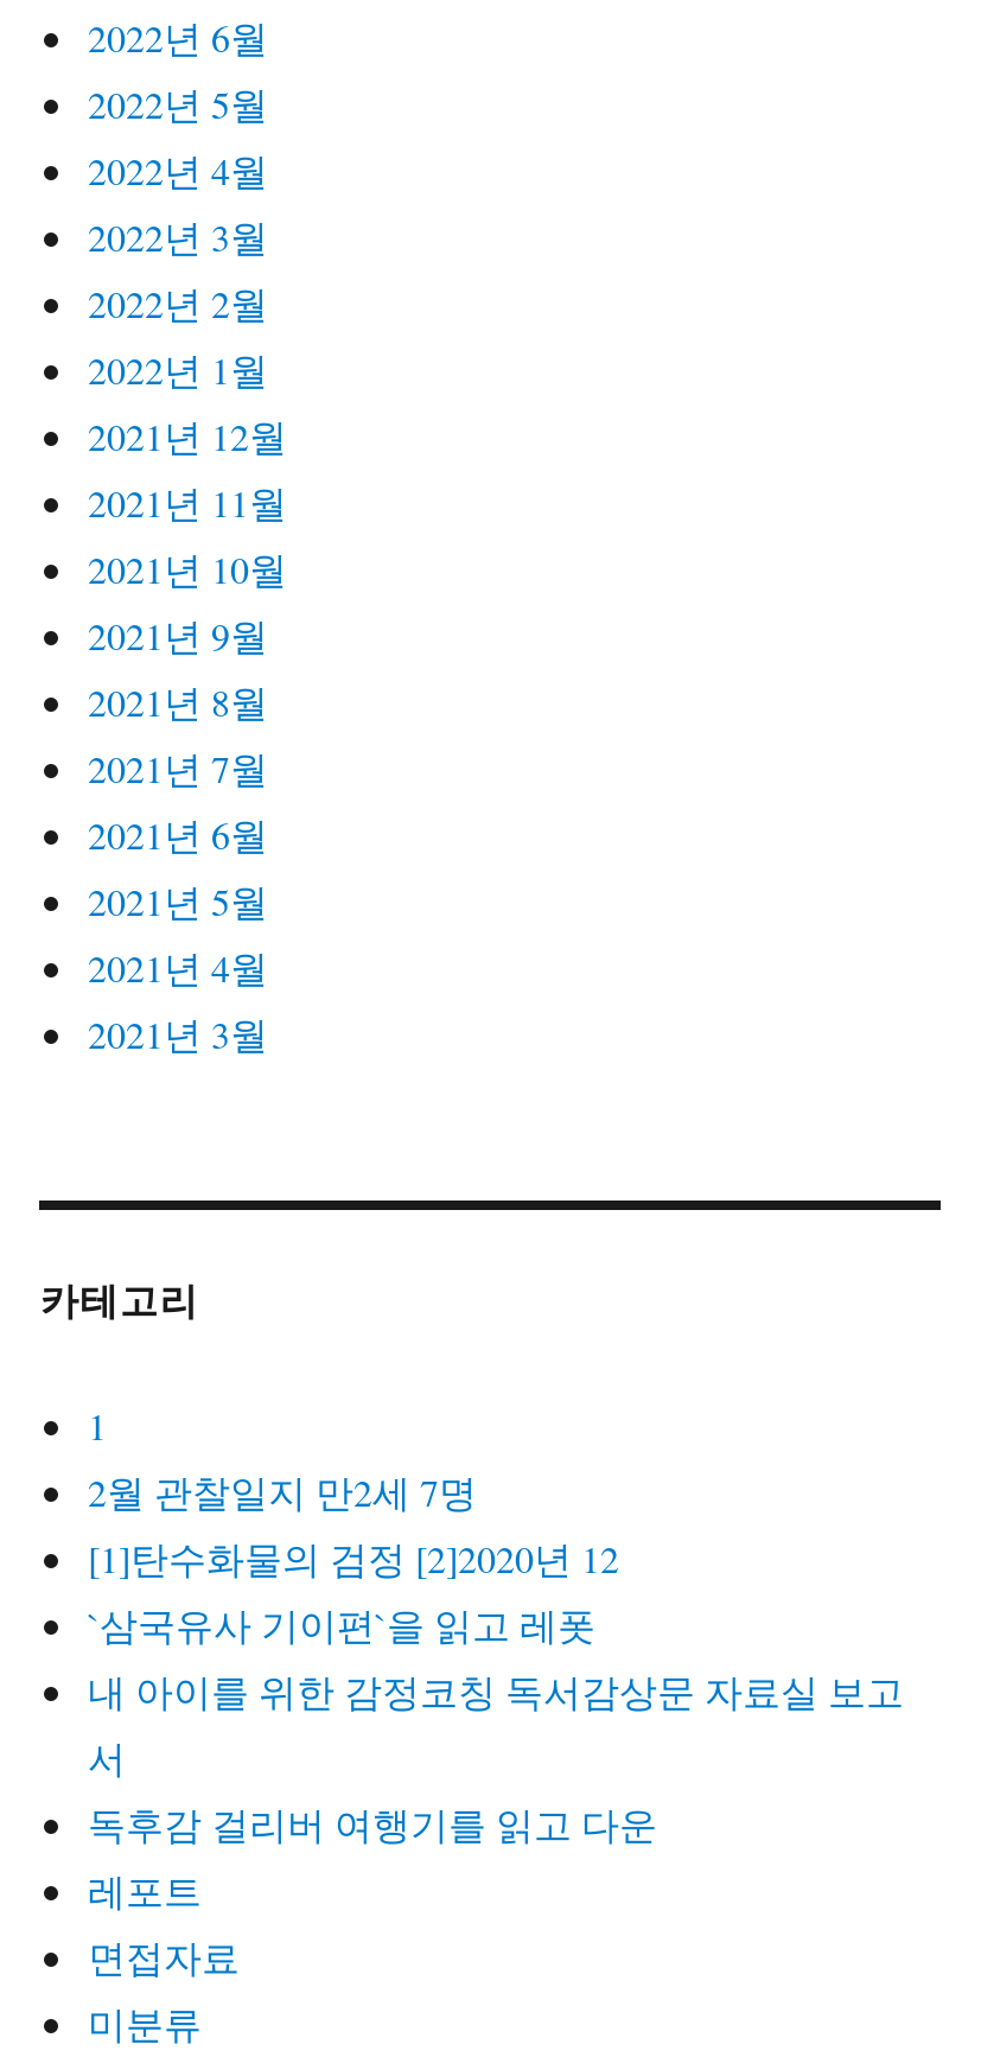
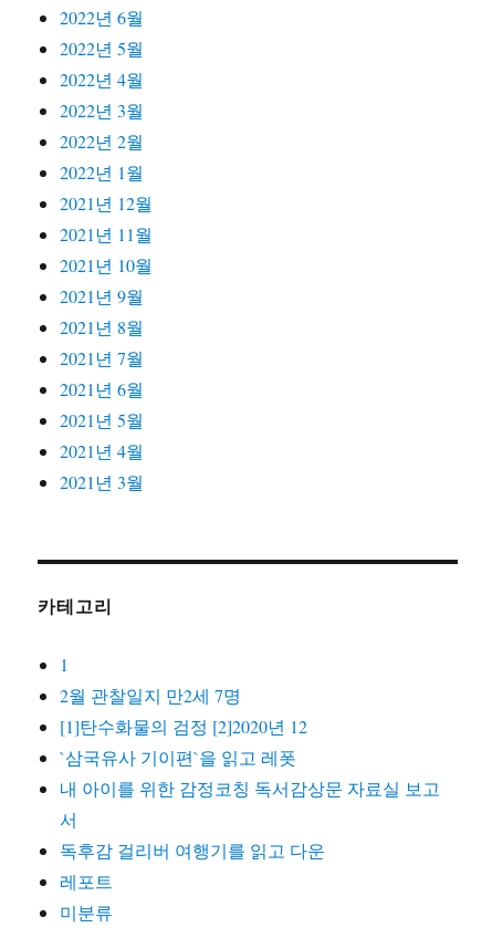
- 면접자료
